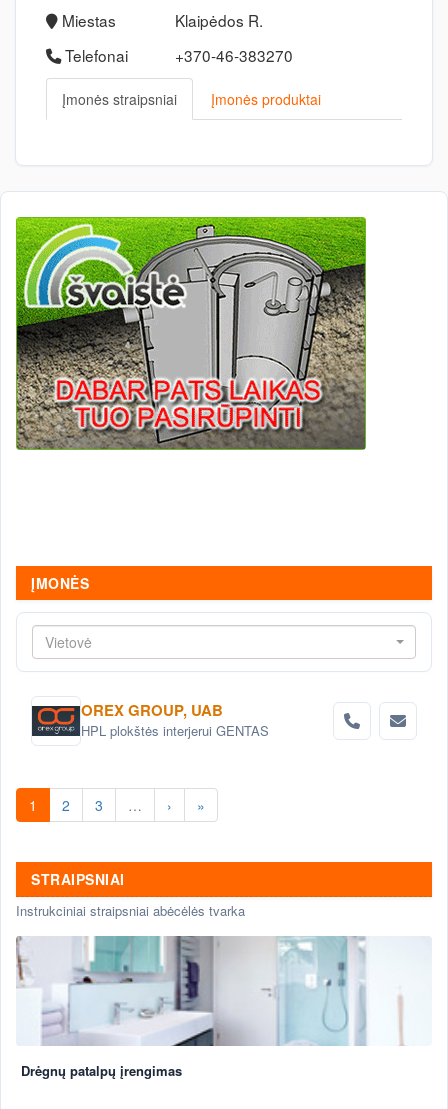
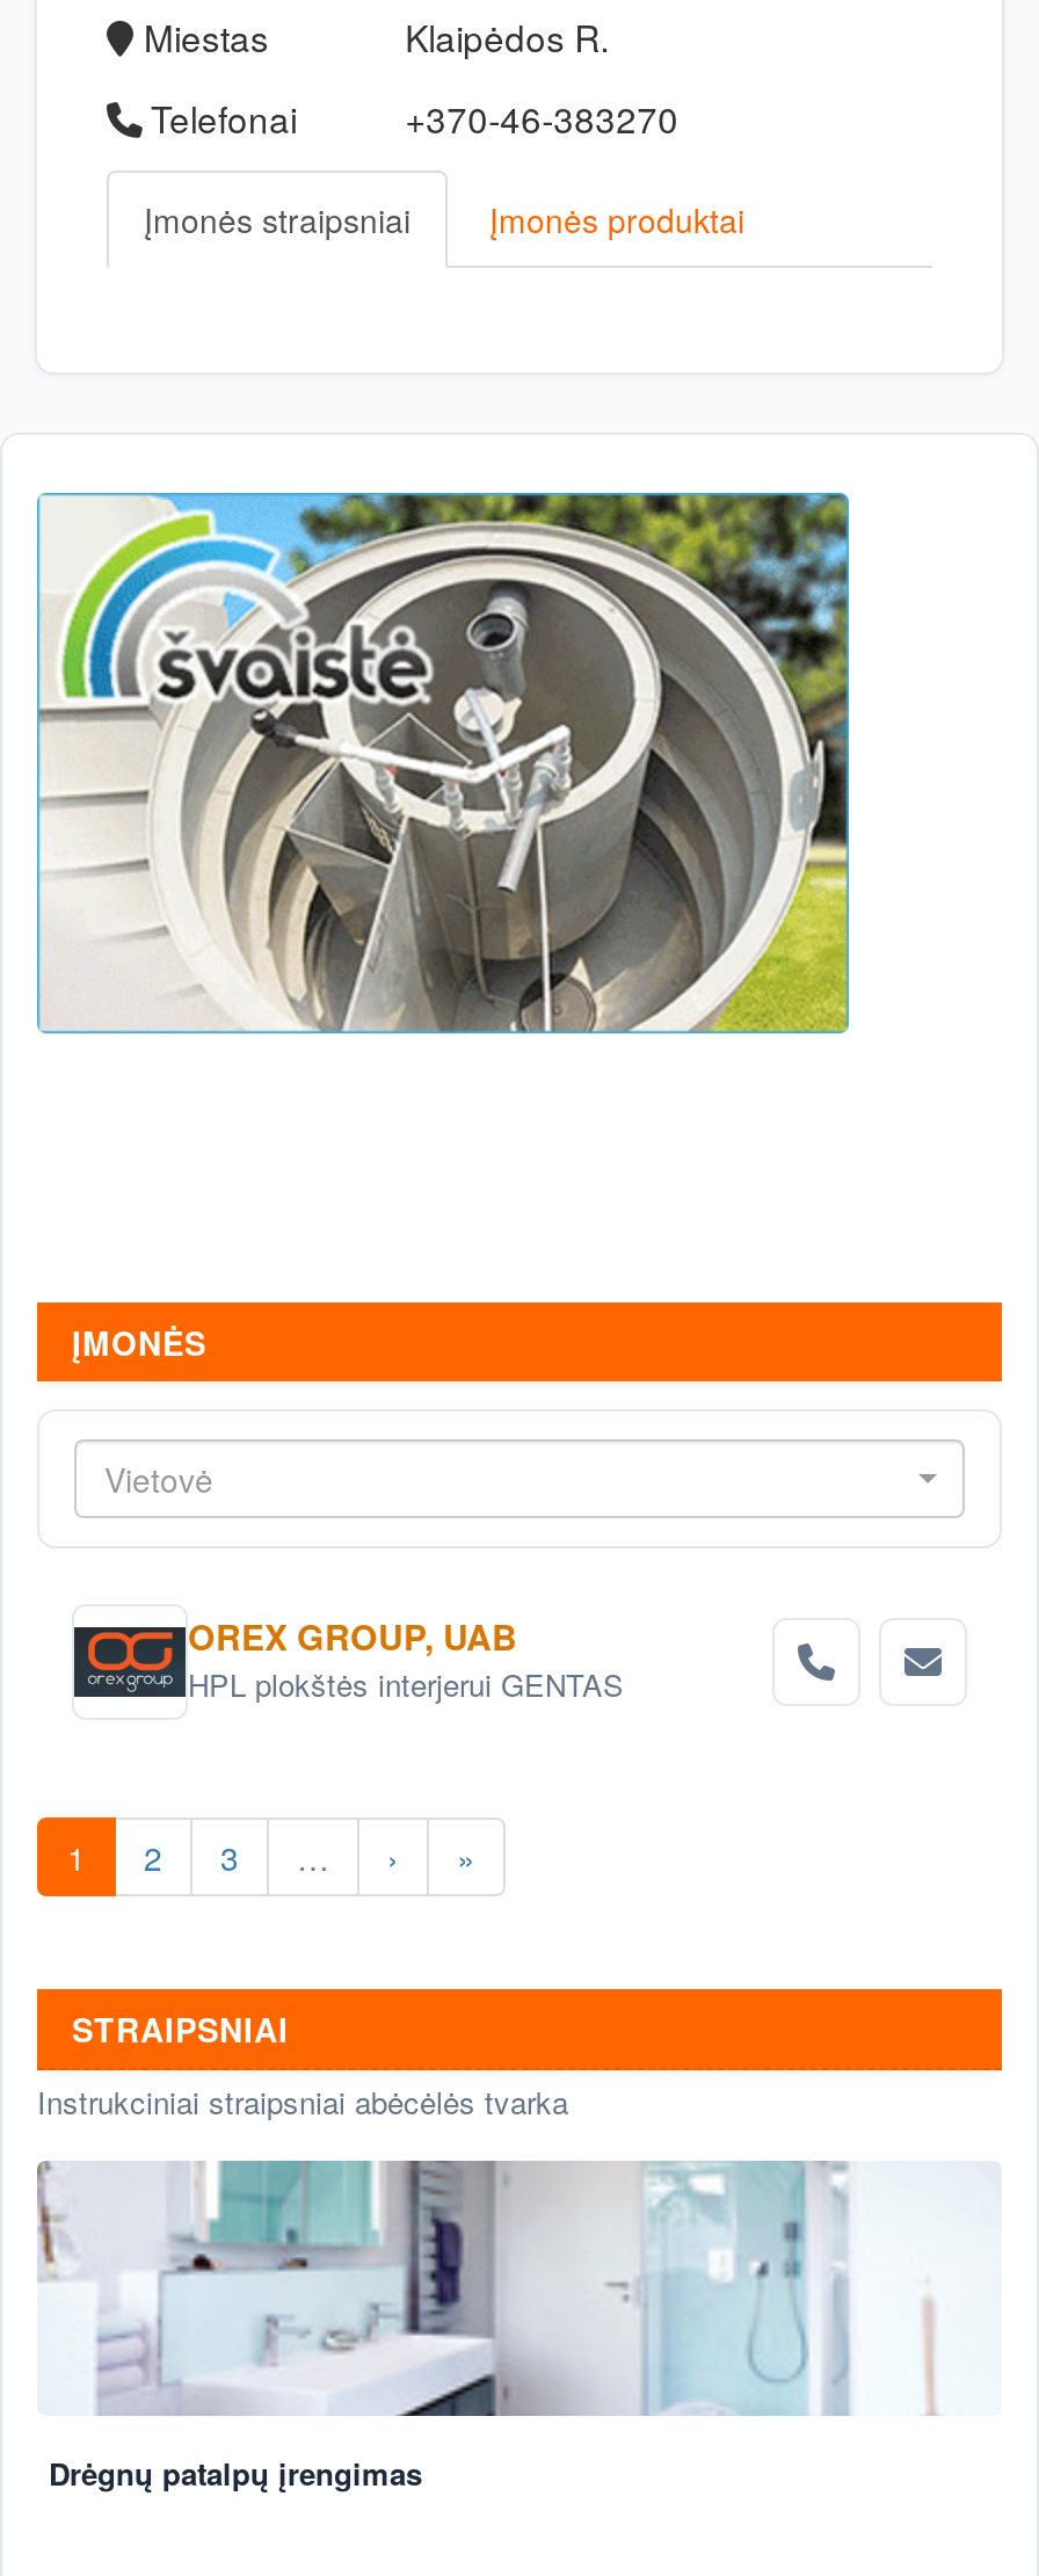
- [image]
+ [image]
